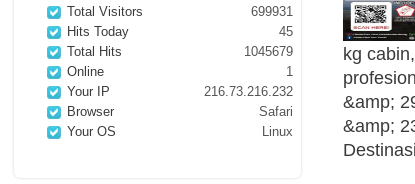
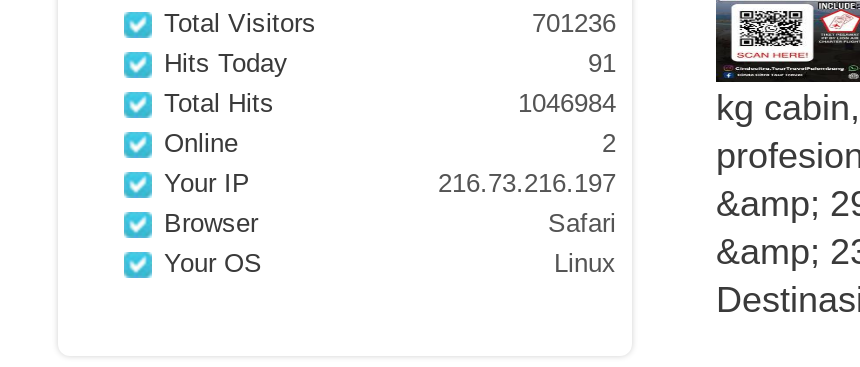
- 699931
+ 701236

- 45
+ 91

- 1045679
+ 1046984

- 1
+ 2

- 216.73.216.232
+ 216.73.216.197
